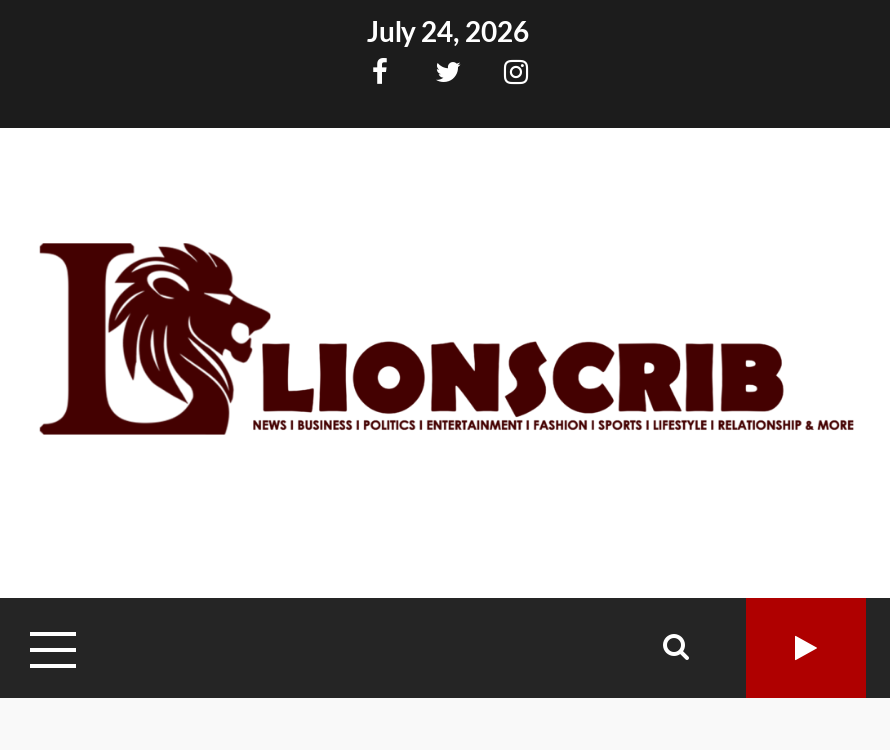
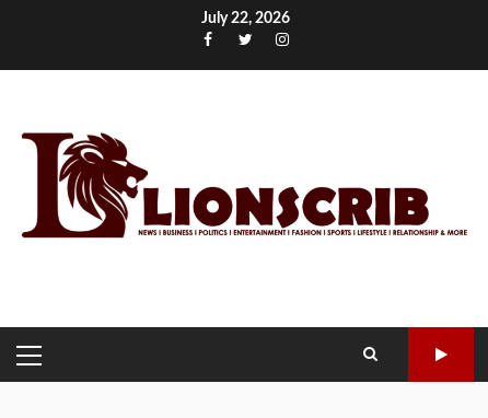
- July 24, 2026
+ July 22, 2026
